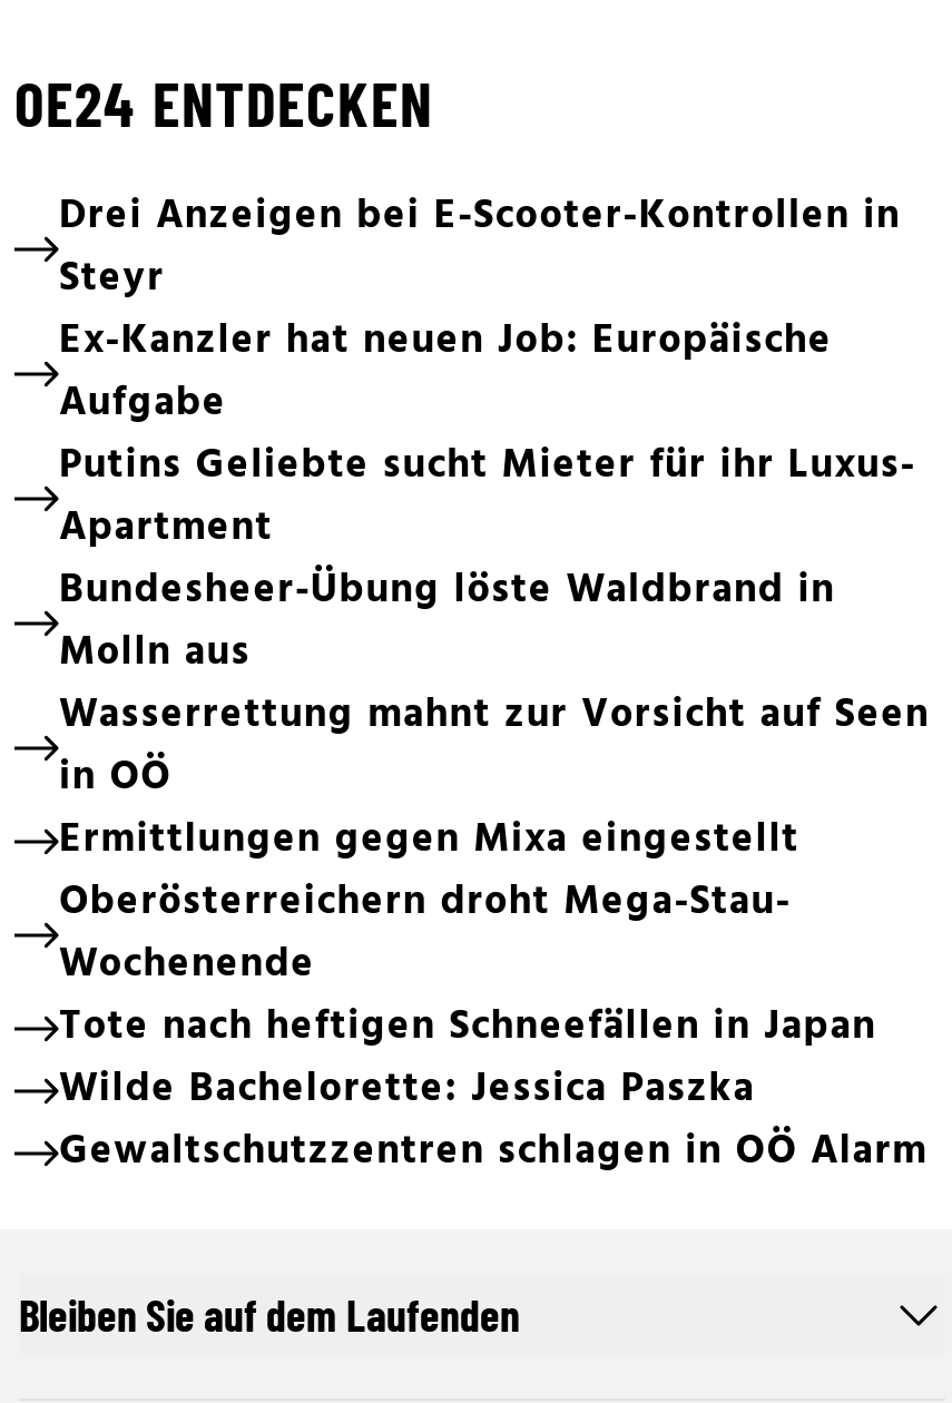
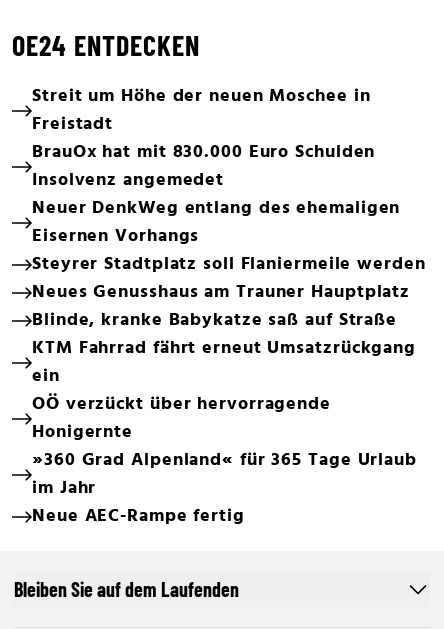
- Drei Anzeigen bei E-Scooter-Kontrollen in
- Steyr
- Ex-Kanzler hat neuen Job: Europäische
- Aufgabe
- Putins Geliebte sucht Mieter für ihr Luxus-
- Apartment
- Bundesheer-Übung löste Waldbrand in
- Molln aus
- Wasserrettung mahnt zur Vorsicht auf Seen
- in OÖ
- Ermittlungen gegen Mixa eingestellt
- Oberösterreichern droht Mega-Stau-
- Wochenende
- Tote nach heftigen Schneefällen in Japan
- Wilde Bachelorette: Jessica Paszka
- Gewaltschutzzentren schlagen in OÖ Alarm
+ Streit um Höhe der neuen Moschee in
+ Freistadt
+ BrauOx hat mit 830.000 Euro Schulden
+ Insolvenz angemedet
+ Neuer DenkWeg entlang des ehemaligen
+ Eisernen Vorhangs
+ Steyrer Stadtplatz soll Flaniermeile werden
+ Neues Genusshaus am Trauner Hauptplatz
+ Blinde, kranke Babykatze saß auf Straße
+ KTM Fahrrad fährt erneut Umsatzrückgang
+ ein
+ OÖ verzückt über hervorragende
+ Honigernte
+ »360 Grad Alpenland« für 365 Tage Urlaub
+ im Jahr
+ Neue AEC-Rampe fertig
